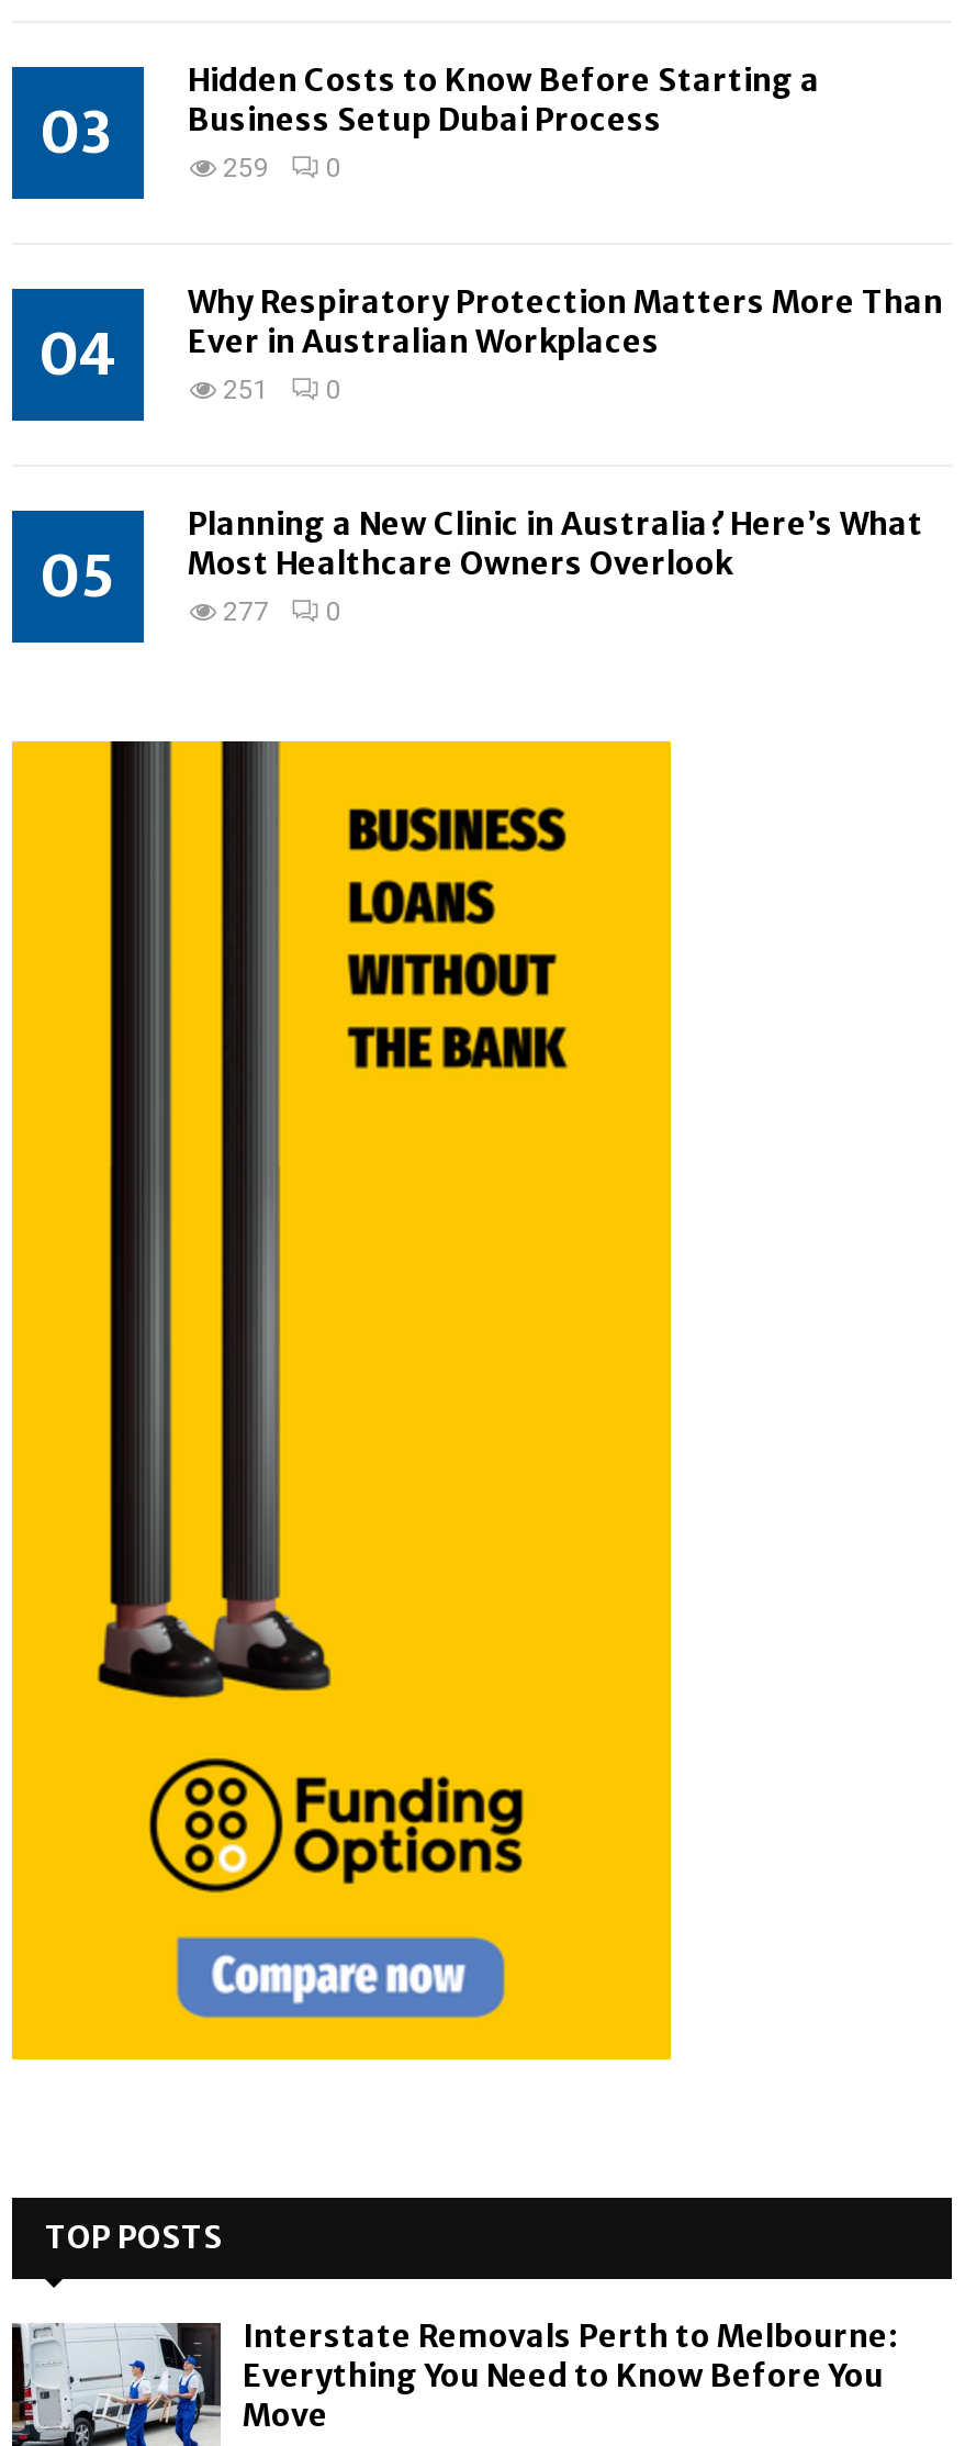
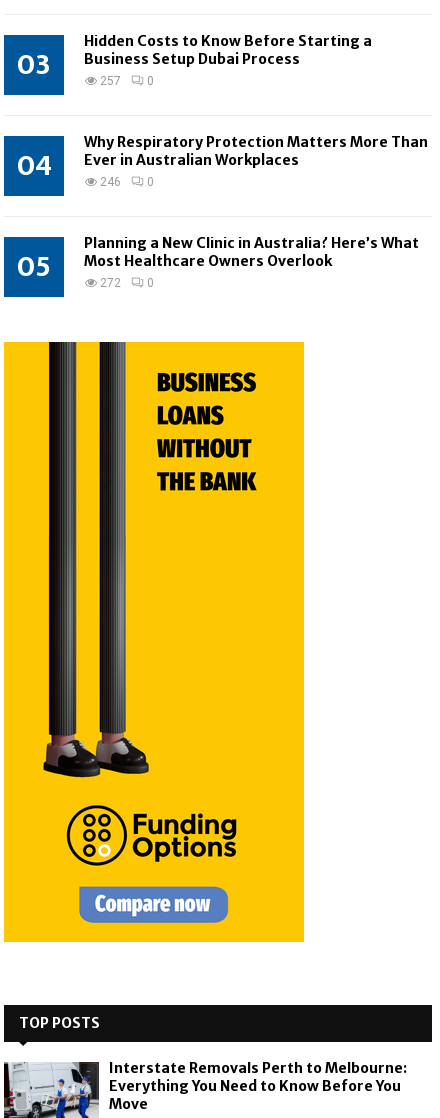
- 259 0
+ 257 0

- 251 0
+ 246 0

- 277 0
+ 272 0
